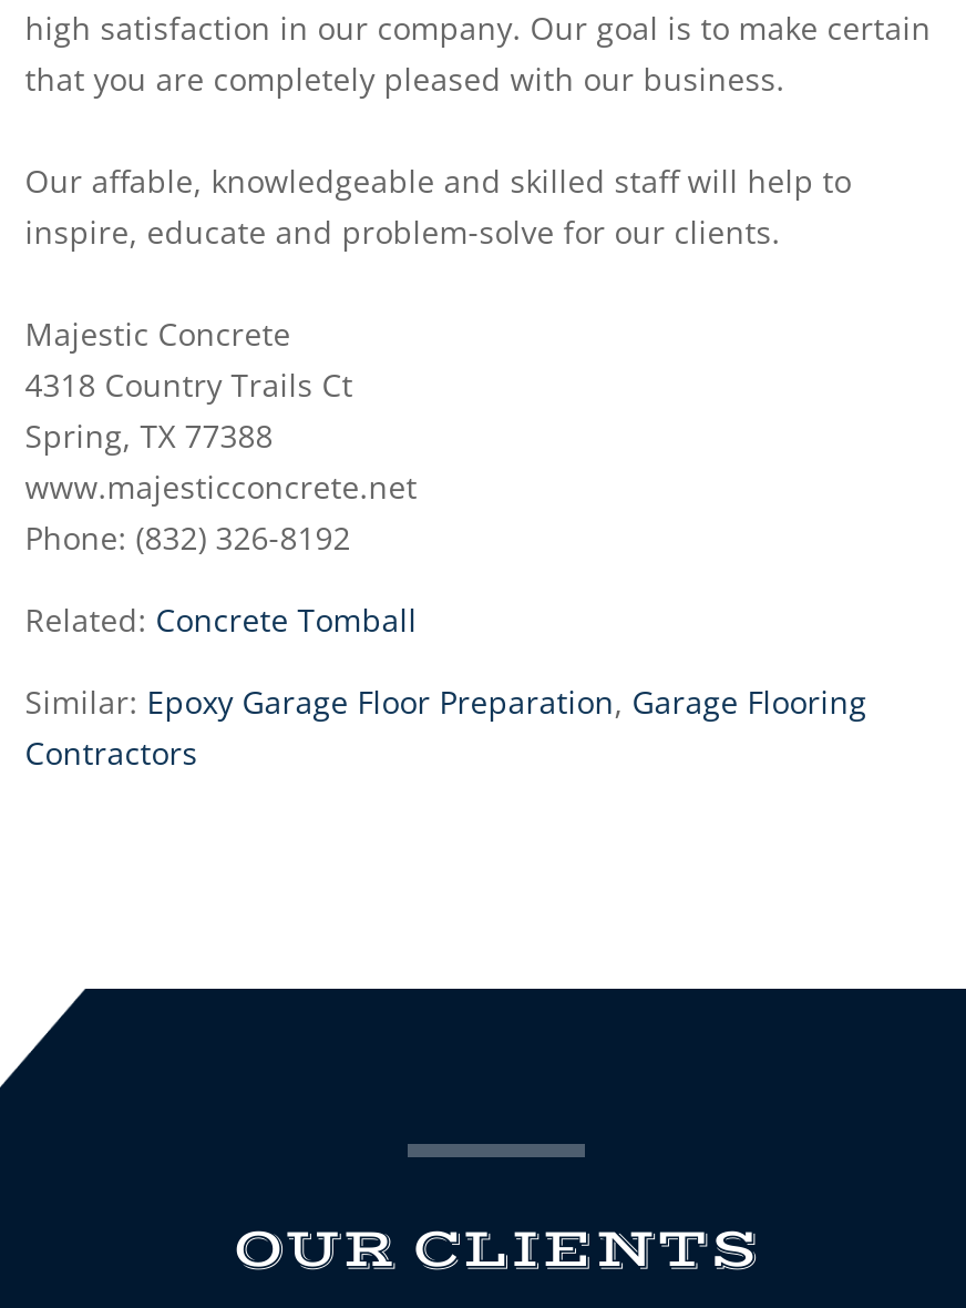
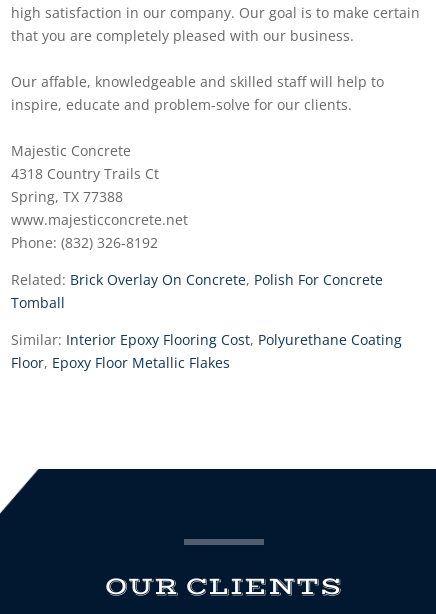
- Related: Concrete Tomball
+ Related: Brick Overlay On Concrete, Polish For Concrete
+ Tomball

- Similar: Epoxy Garage Floor Preparation, Garage Flooring
- Contractors
+ Similar: Interior Epoxy Flooring Cost, Polyurethane Coating
+ Floor, Epoxy Floor Metallic Flakes
